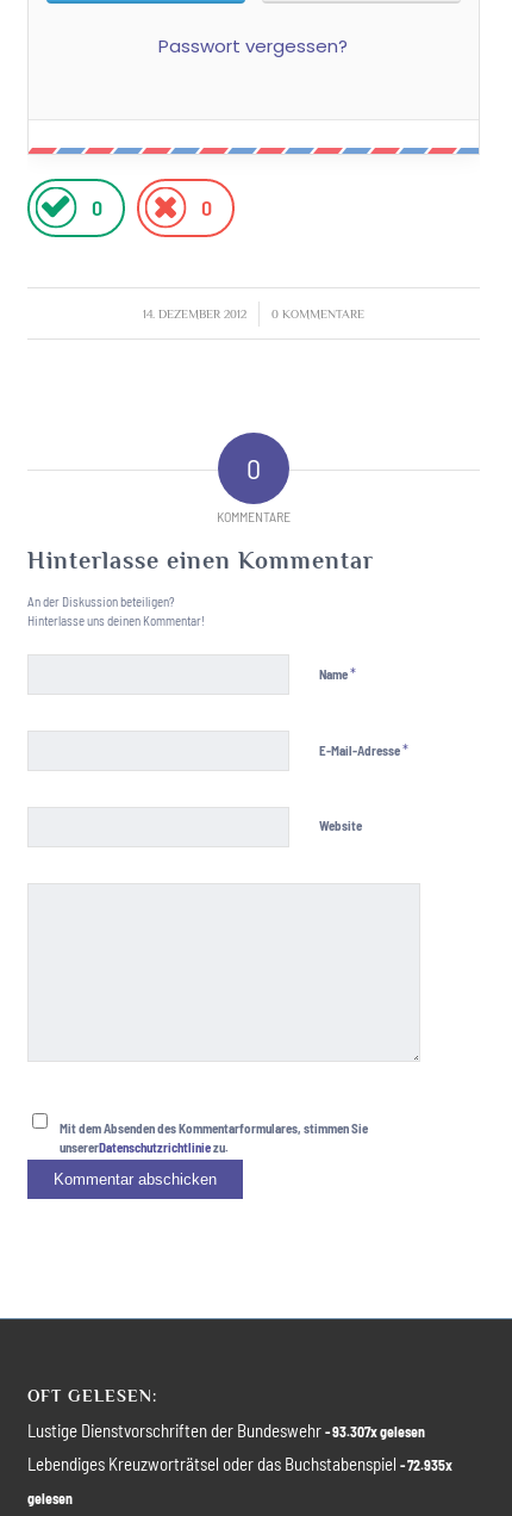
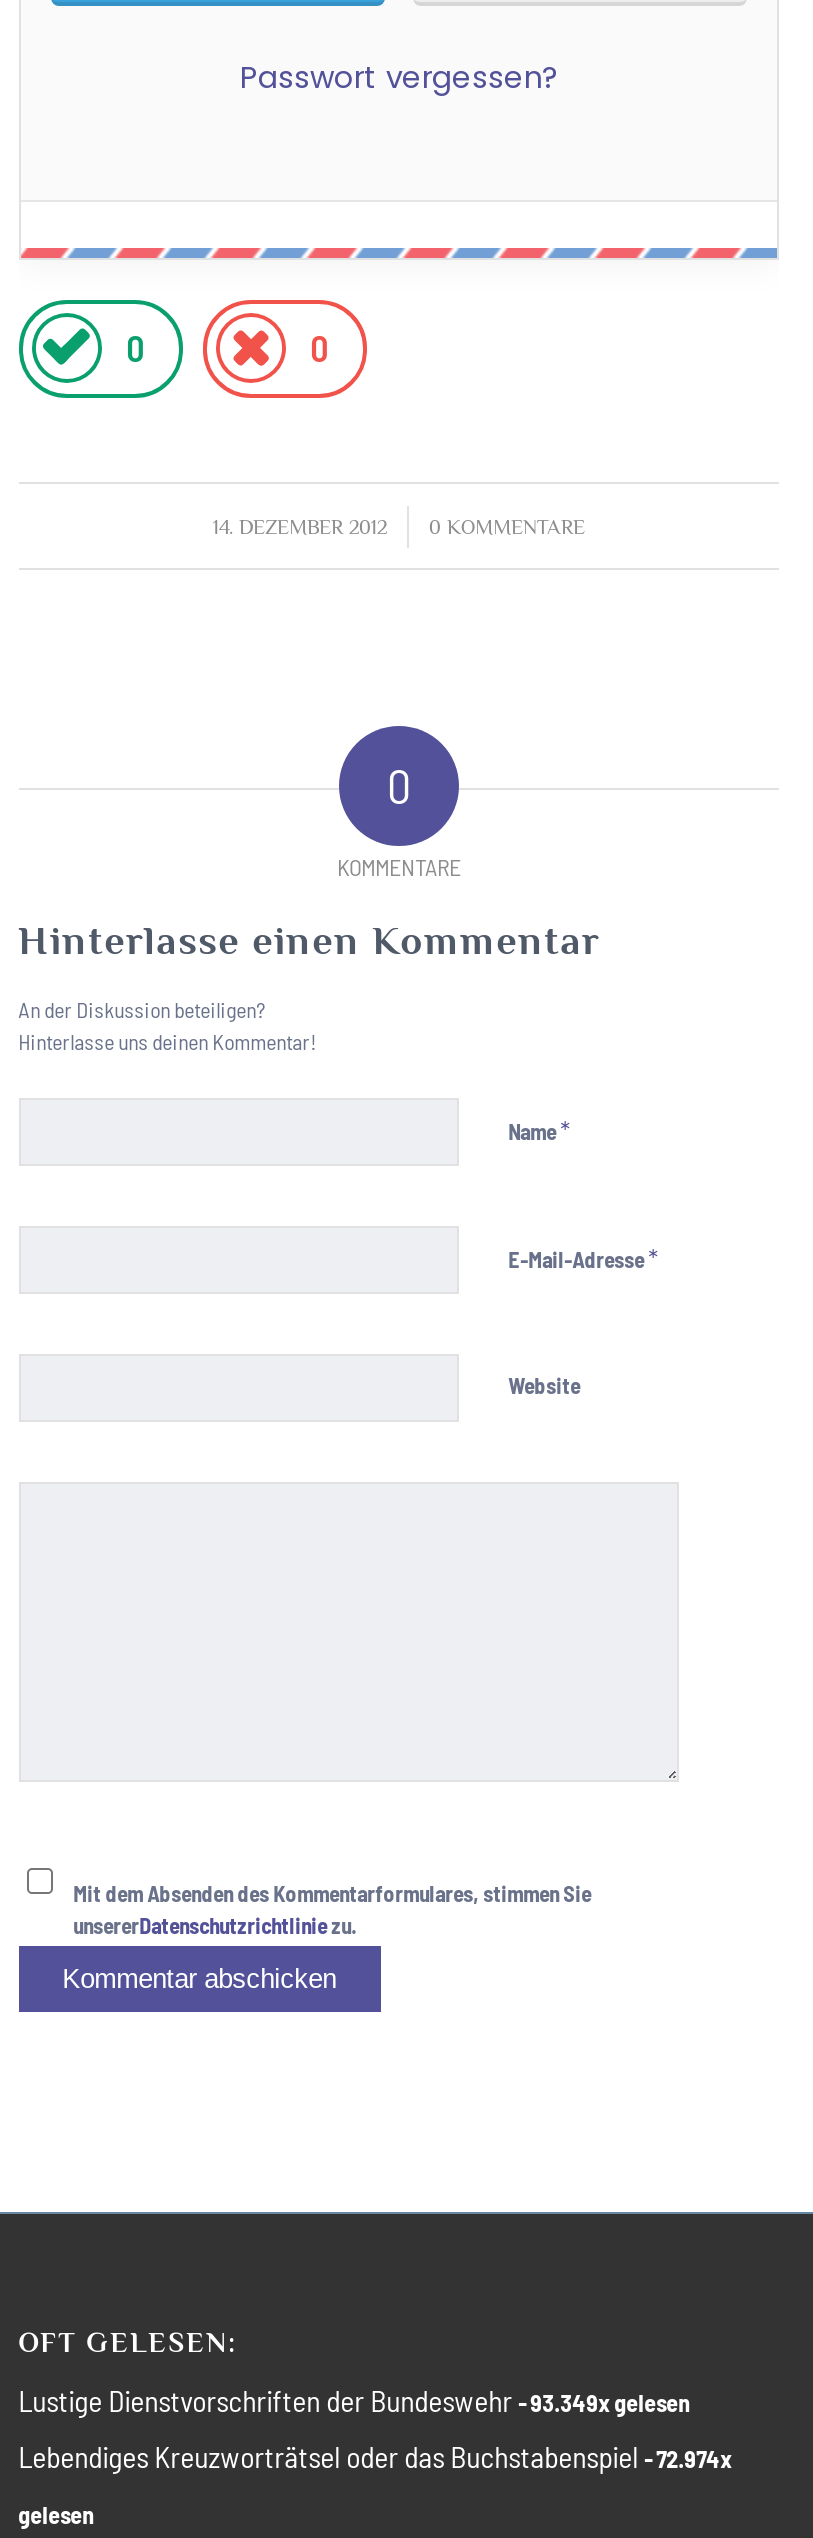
- Lustige Dienstvorschriften der Bundeswehr - 93.307x gelesen
+ Lustige Dienstvorschriften der Bundeswehr - 93.349x gelesen

- Lebendiges Kreuzworträtsel oder das Buchstabenspiel - 72.935x
+ Lebendiges Kreuzworträtsel oder das Buchstabenspiel - 72.974x
